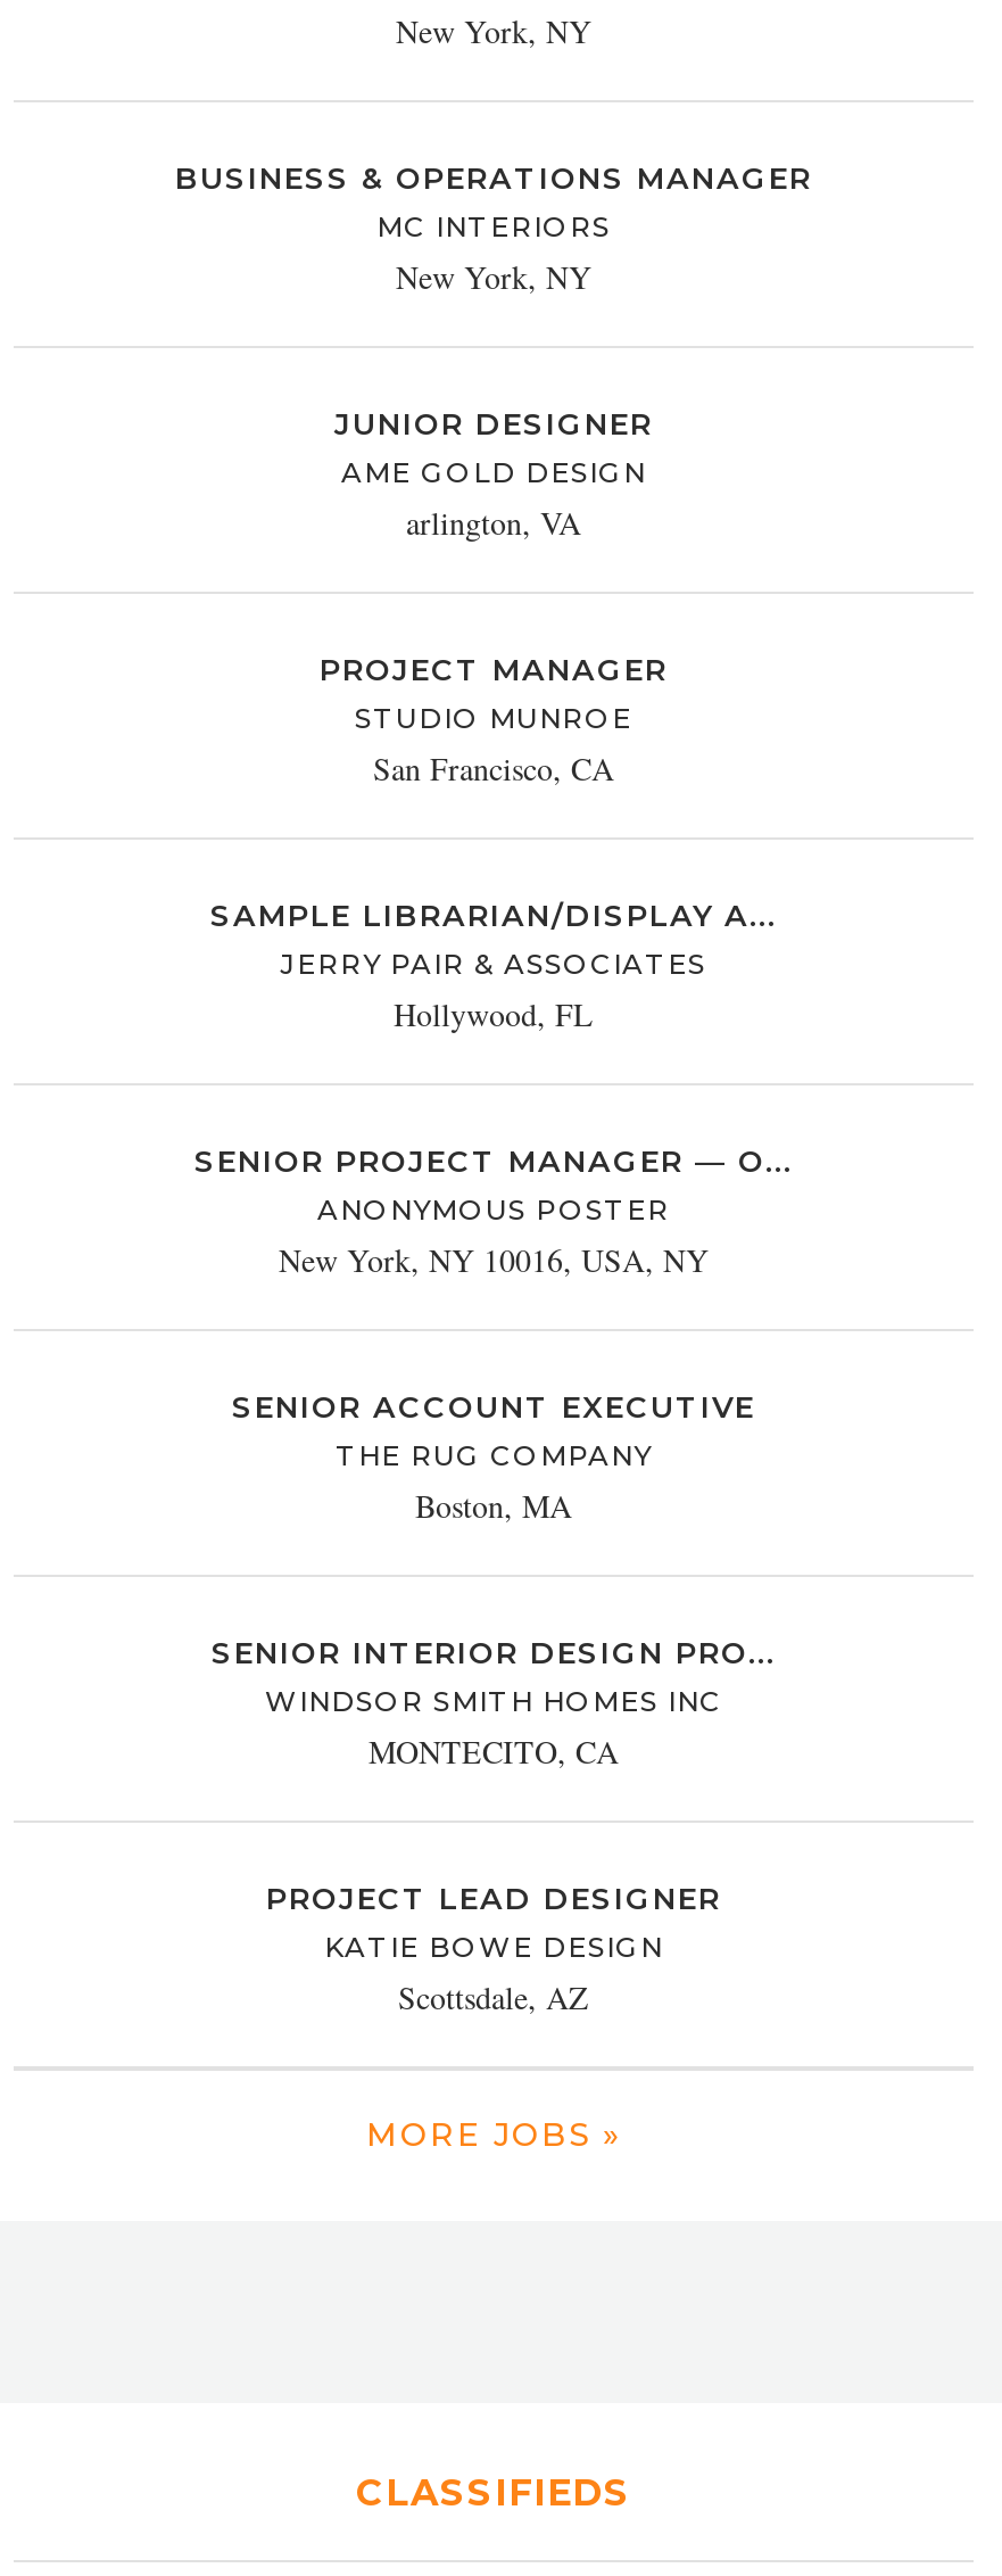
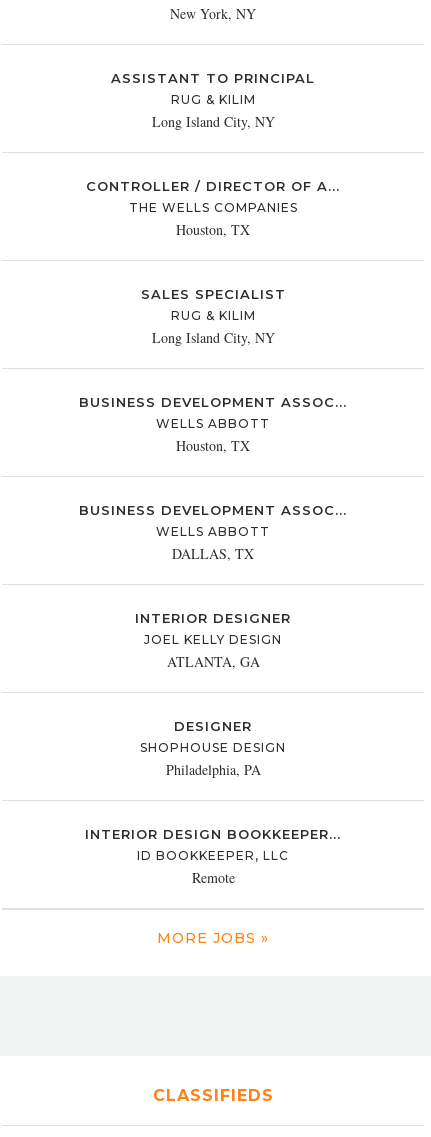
- BUSINESS & OPERATIONS MANAGER
- MC INTERIORS
- New York, NY
+ ASSISTANT TO PRINCIPAL
+ RUG & KILIM
+ Long Island City, NY

- JUNIOR DESIGNER
- AME GOLD DESIGN
- arlington, VA
+ CONTROLLER / DIRECTOR OF A...
+ THE WELLS COMPANIES
+ Houston, TX

- PROJECT MANAGER
- STUDIO MUNROE
- San Francisco, CA
+ SALES SPECIALIST
+ RUG & KILIM
+ Long Island City, NY

- SAMPLE LIBRARIAN/DISPLAY A...
- JERRY PAIR & ASSOCIATES
- Hollywood, FL
+ BUSINESS DEVELOPMENT ASSOC...
+ WELLS ABBOTT
+ Houston, TX

- SENIOR PROJECT MANAGER — O...
- ANONYMOUS POSTER
- New York, NY 10016, USA, NY
+ BUSINESS DEVELOPMENT ASSOC...
+ WELLS ABBOTT
+ DALLAS, TX

- SENIOR ACCOUNT EXECUTIVE
- THE RUG COMPANY
- Boston, MA
+ INTERIOR DESIGNER
+ JOEL KELLY DESIGN
+ ATLANTA, GA

- SENIOR INTERIOR DESIGN PRO...
- WINDSOR SMITH HOMES INC
- MONTECITO, CA
+ DESIGNER
+ SHOPHOUSE DESIGN
+ Philadelphia, PA

- PROJECT LEAD DESIGNER
- KATIE BOWE DESIGN
- Scottsdale, AZ
+ INTERIOR DESIGN BOOKKEEPER...
+ ID BOOKKEEPER, LLC
+ Remote
